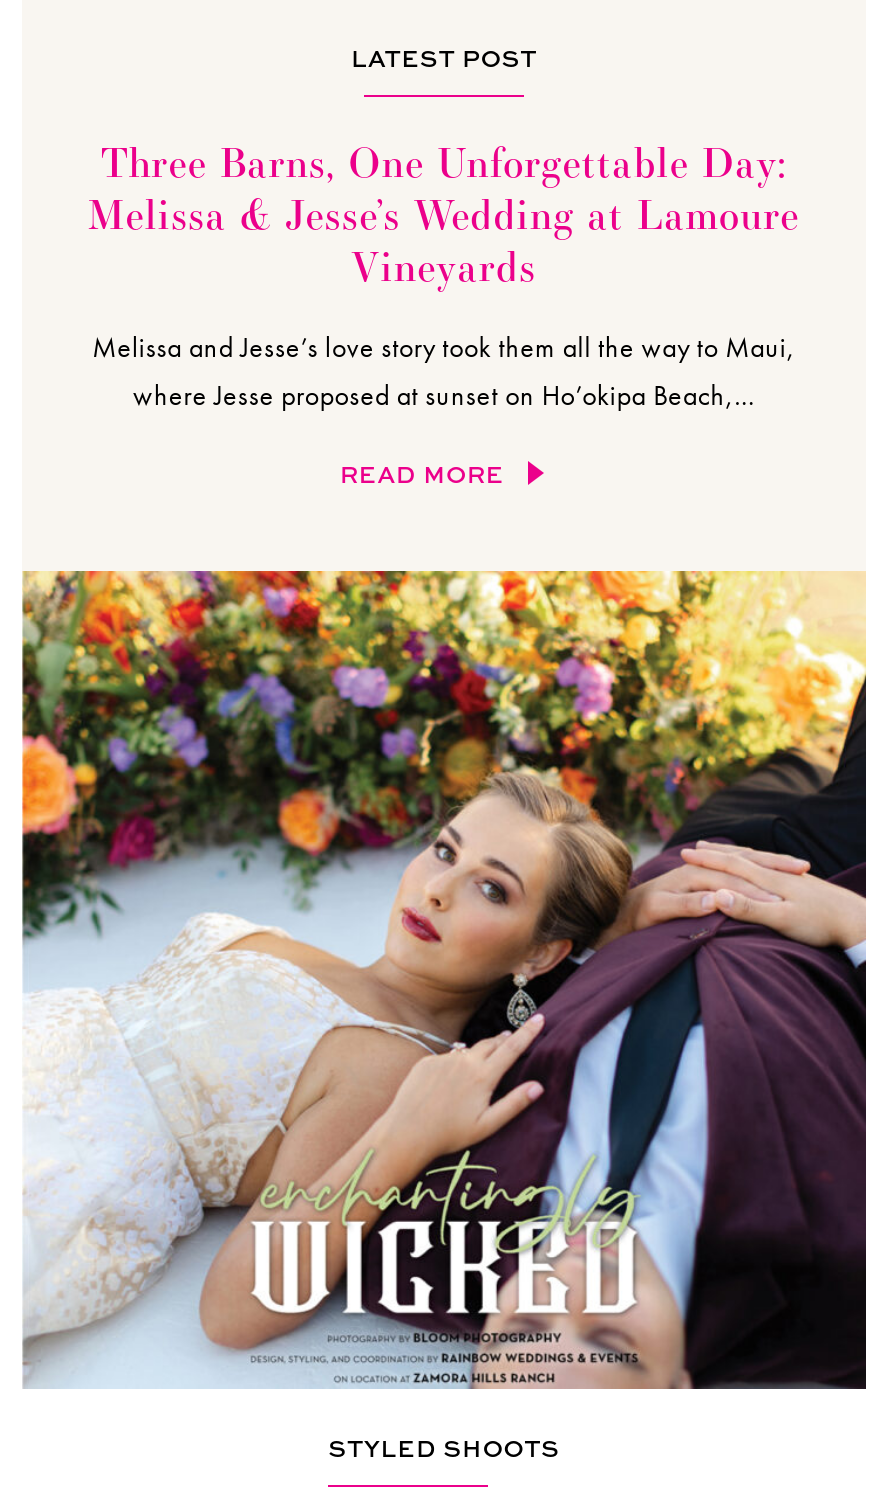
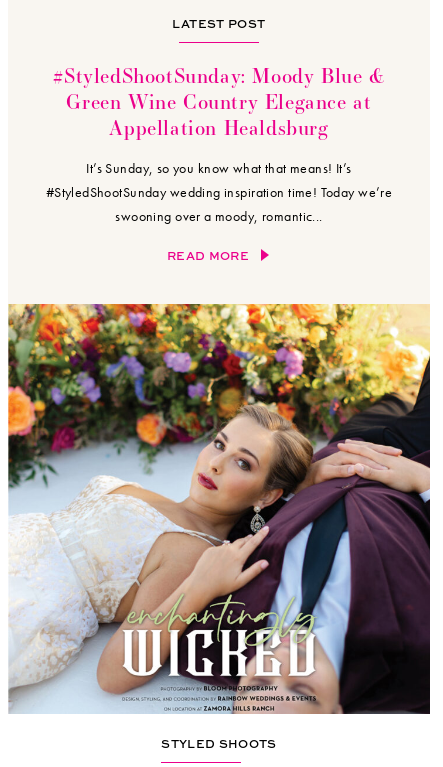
- Three Barns, One Unforgettable Day:
- Melissa & Jesse’s Wedding at Lamoure
- Vineyards
+ #StyledShootSunday: Moody Blue &
+ Green Wine Country Elegance at
+ Appellation Healdsburg

- Melissa and Jesse’s love story took them all the way to Maui,
- where Jesse proposed at sunset on Ho’okipa Beach,...
+ It’s Sunday, so you know what that means! It’s
+ #StyledShootSunday wedding inspiration time! Today we’re
+ swooning over a moody, romantic...
